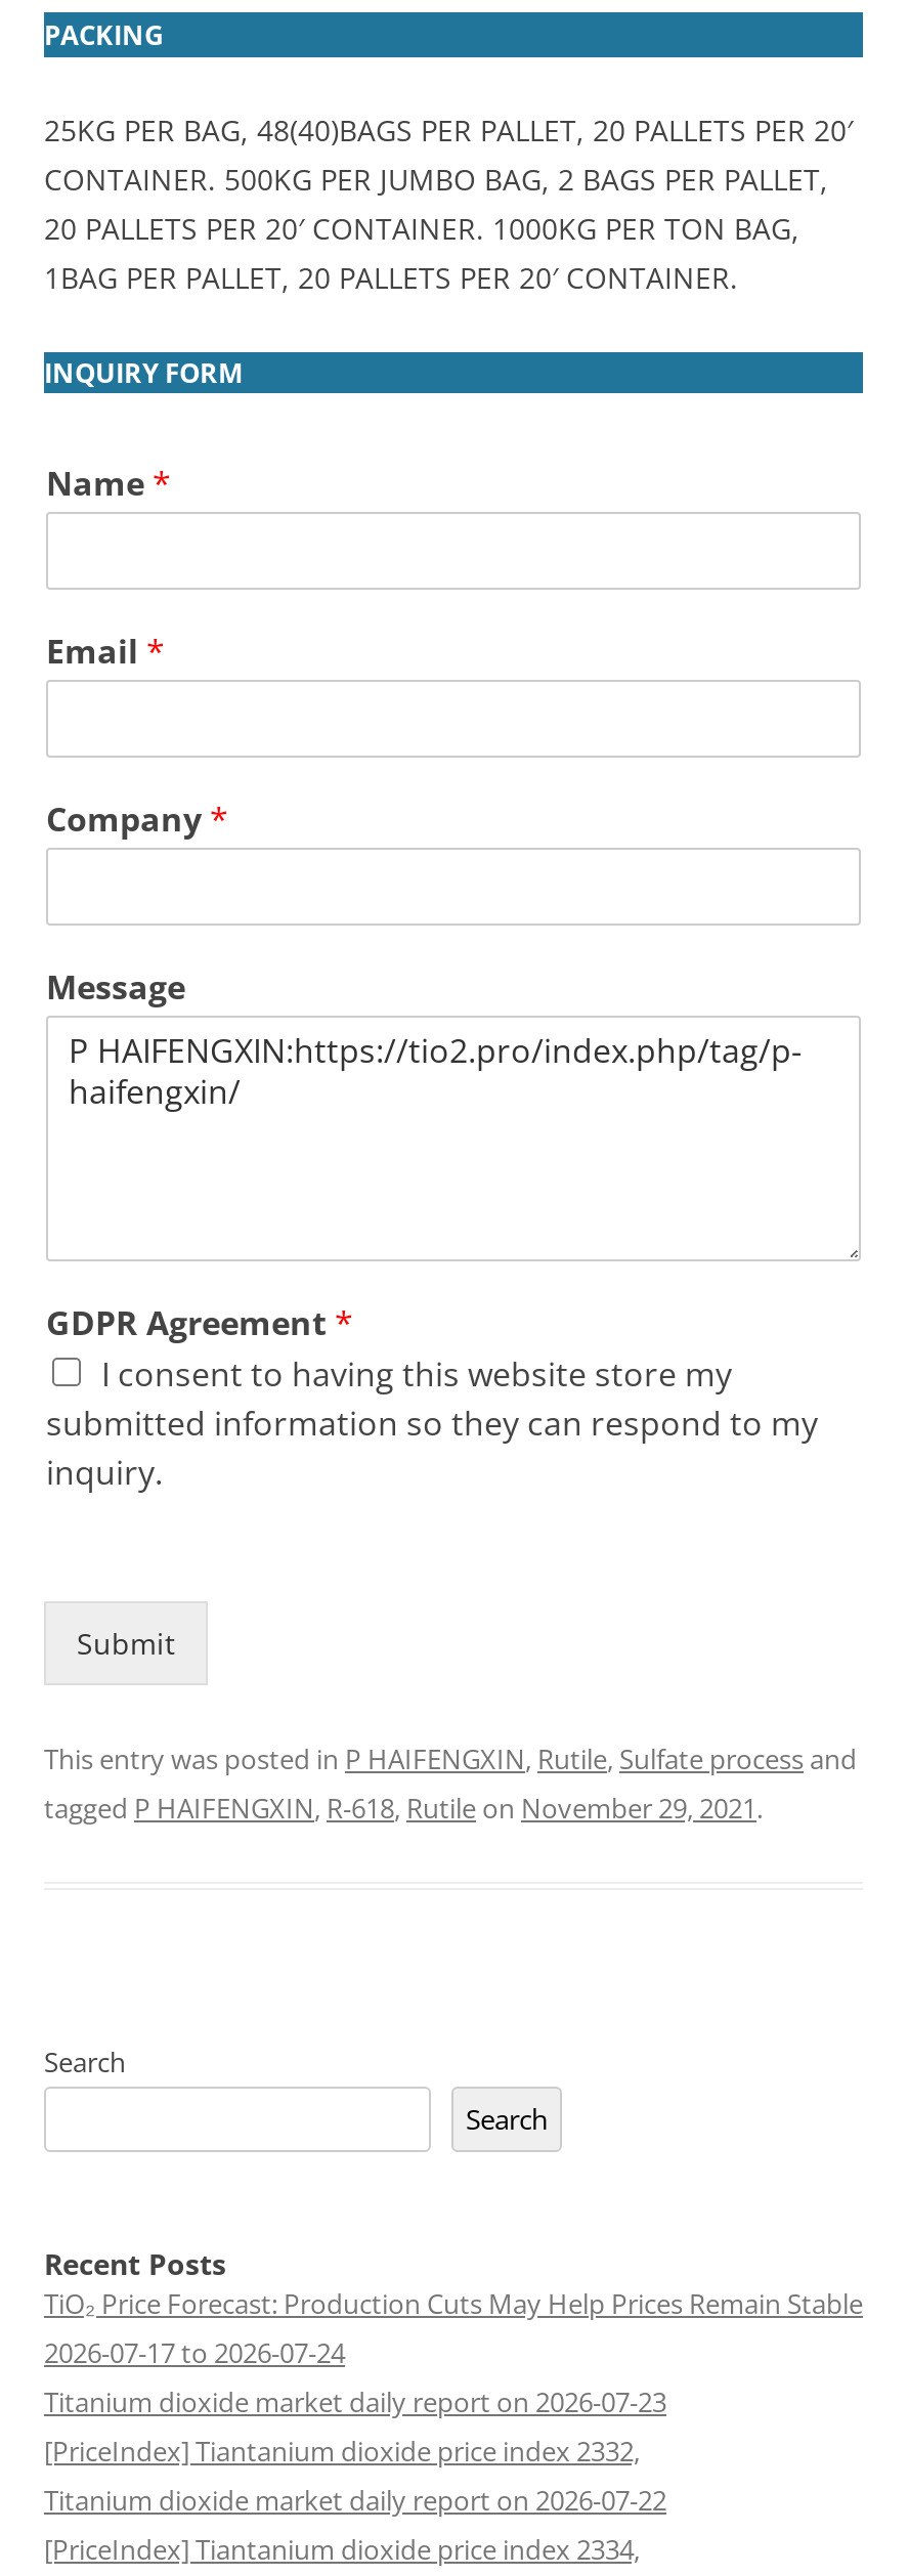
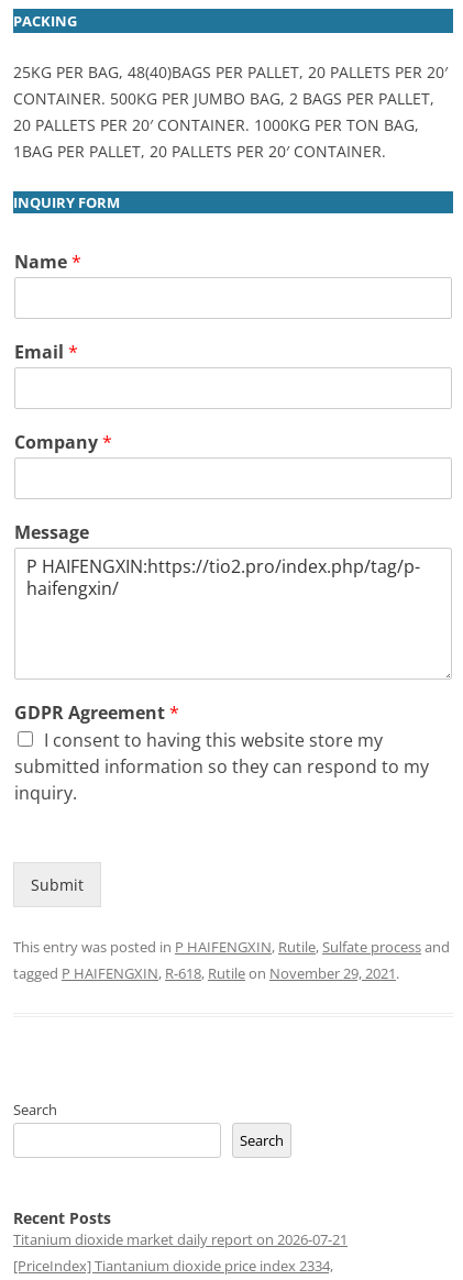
- TiO₂ Price Forecast: Production Cuts May Help Prices Remain Stable
- 2026-07-17 to 2026-07-24
- Titanium dioxide market daily report on 2026-07-23
- [PriceIndex] Tiantanium dioxide price index 2332,
- Titanium dioxide market daily report on 2026-07-22
+ Titanium dioxide market daily report on 2026-07-21
